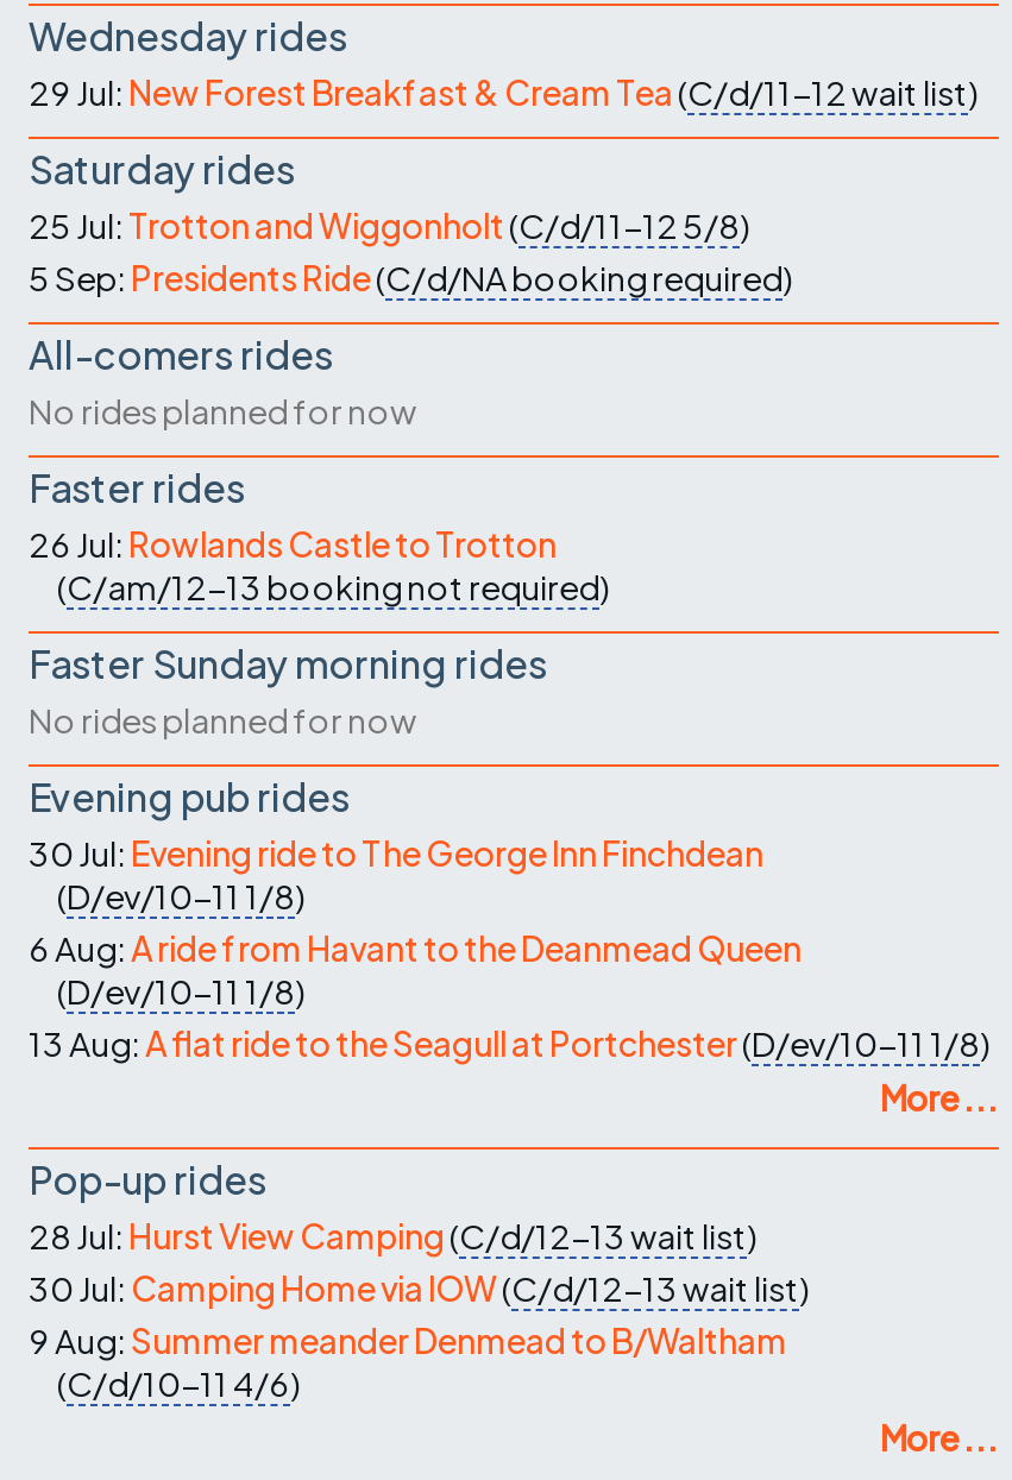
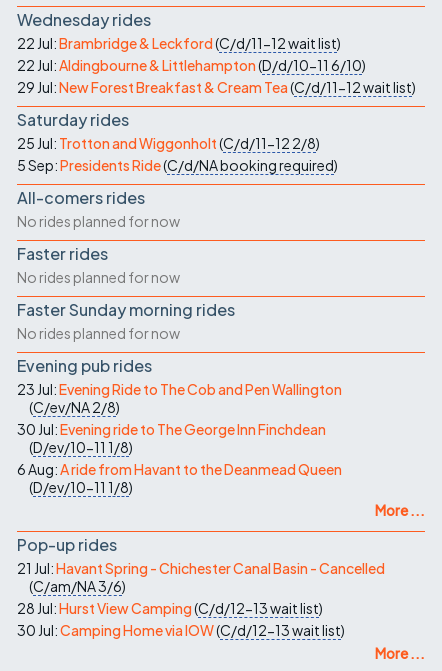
+ 22 Jul: Brambridge & Leckford (C/d/11-12 wait list)
+ 22 Jul: Aldingbourne & Littlehampton (D/d/10-11 6/10)

- 25 Jul: Trotton and Wiggonholt (C/d/11-12 5/8)
+ 25 Jul: Trotton and Wiggonholt (C/d/11-12 2/8)

- 26 Jul: Rowlands Castle to Trotton
- (C/am/12-13 booking not required)
+ No rides planned for now

+ 23 Jul: Evening Ride to The Cob and Pen Wallington
+ (C/ev/NA 2/8)

moved down: 30 Jul: Evening ride to The George Inn Finchdean | (D/ev/10-11 1/8) | 6 Aug: A ride from Havant to the Deanmead Queen | (D/ev/10-11 1/8)

- 13 Aug: A flat ride to the Seagull at Portchester(D/ev/10-11 1/8)

+ 21 Jul: Havant Spring - Chichester Canal Basin - Cancelled
+ (C/am/NA 3/6)

moved down: 28 Jul: Hurst View Camping (C/d/12-13 wait list) | 30 Jul: Camping Home via IOW(C/d/12-13 wait list)

- 9 Aug: Summer meander Denmead to B/Waltham
- (C/d/10-11 4/6)
